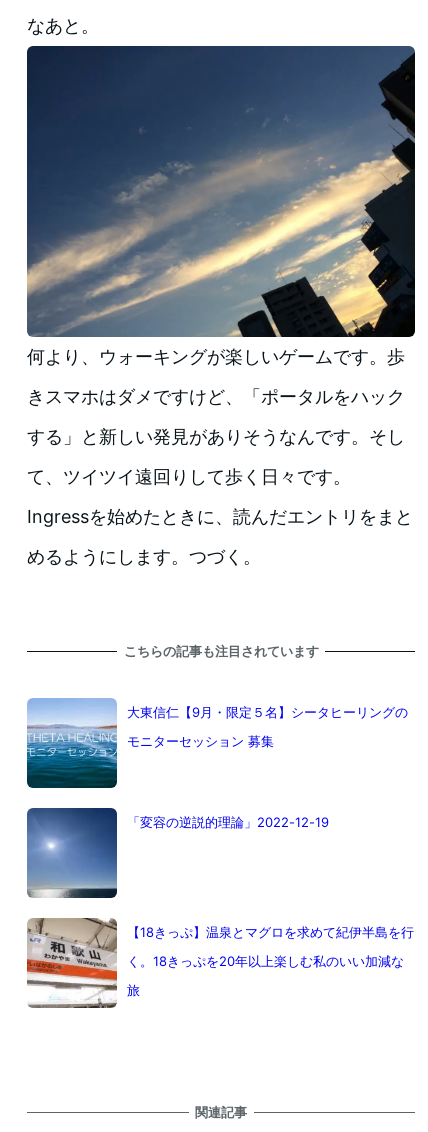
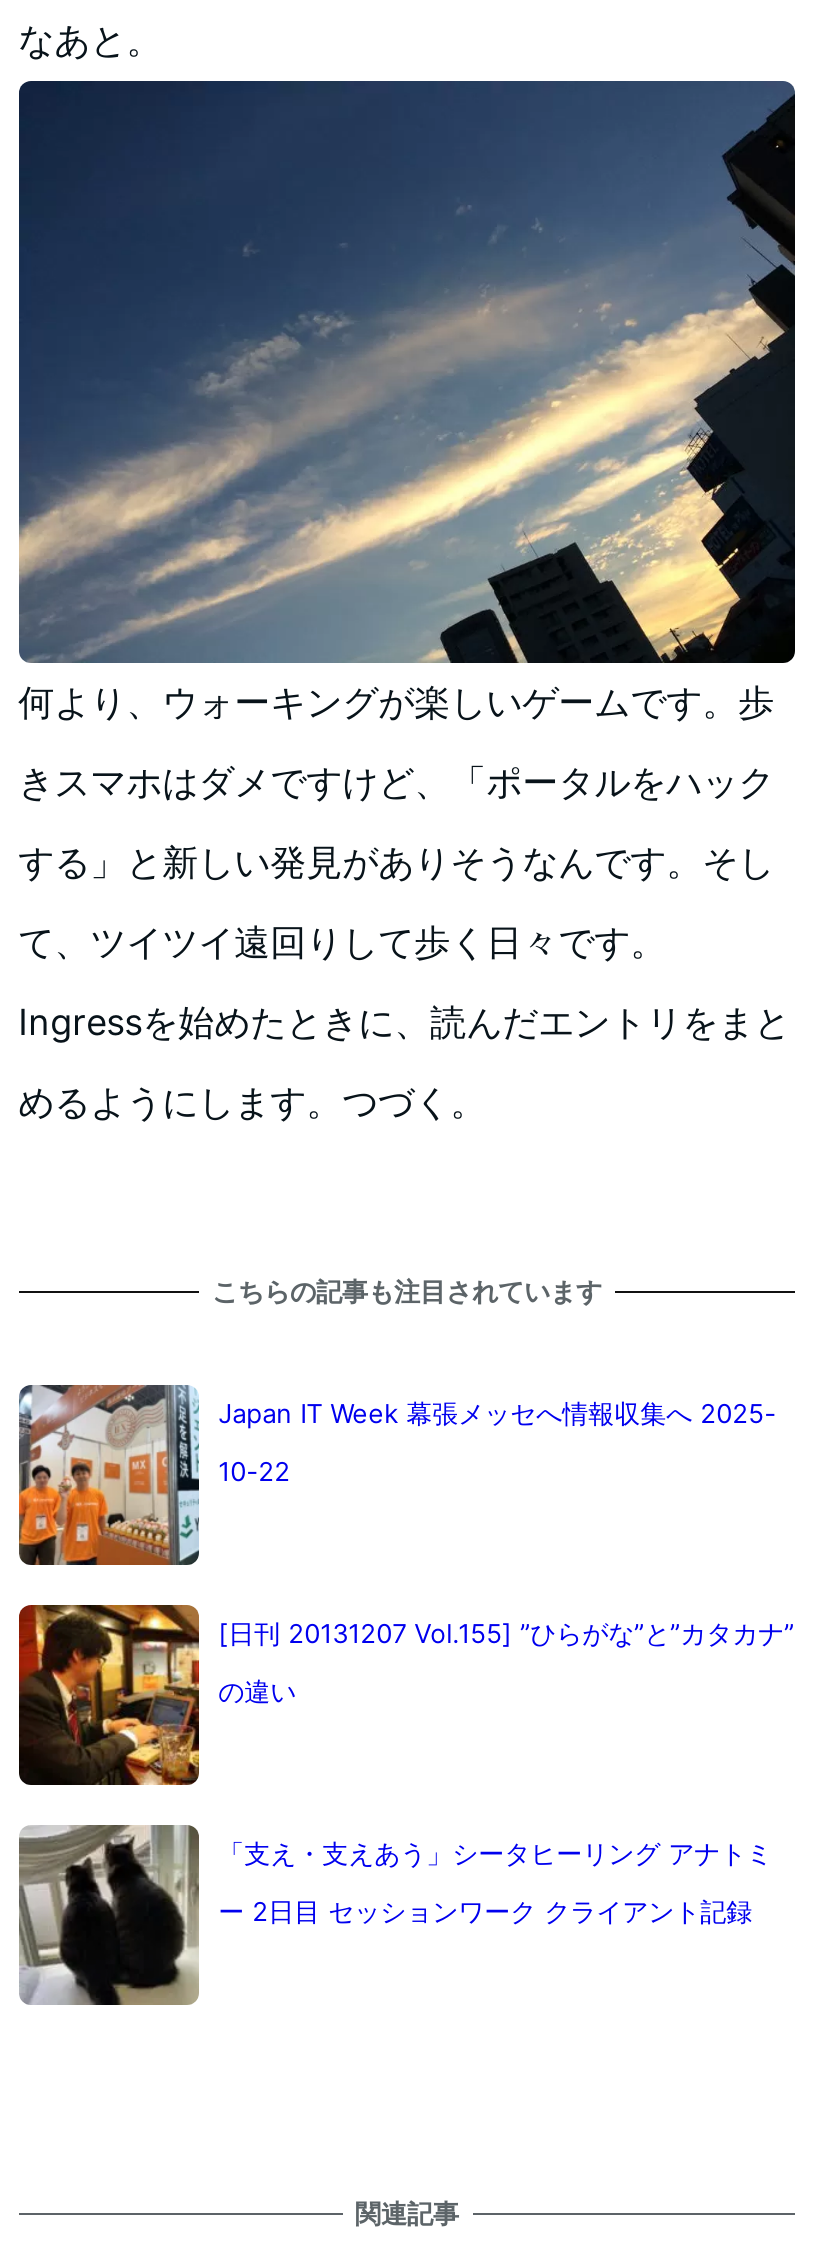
- [image]
- 大東信仁【9月・限定５名】シータヒーリングの
+ [image]
+ Japan IT Week 幕張メッセへ情報収集へ 2025-

- モニターセッション 募集
+ 10-22

- [image]
- 「変容の逆説的理論」2022-12-19
+ [image]
+ [日刊 20131207 Vol.155] ”ひらがな”と”カタカナ”

- [image]
- く。18きっぷを20年以上楽しむ私のいい加減な
+ [image]
+ 「支え・支えあう」シータヒーリング アナトミ

- 【18きっぷ】温泉とマグロを求めて紀伊半島を行
+ の違い

- 旅
+ ー 2日目 セッションワーク クライアント記録
